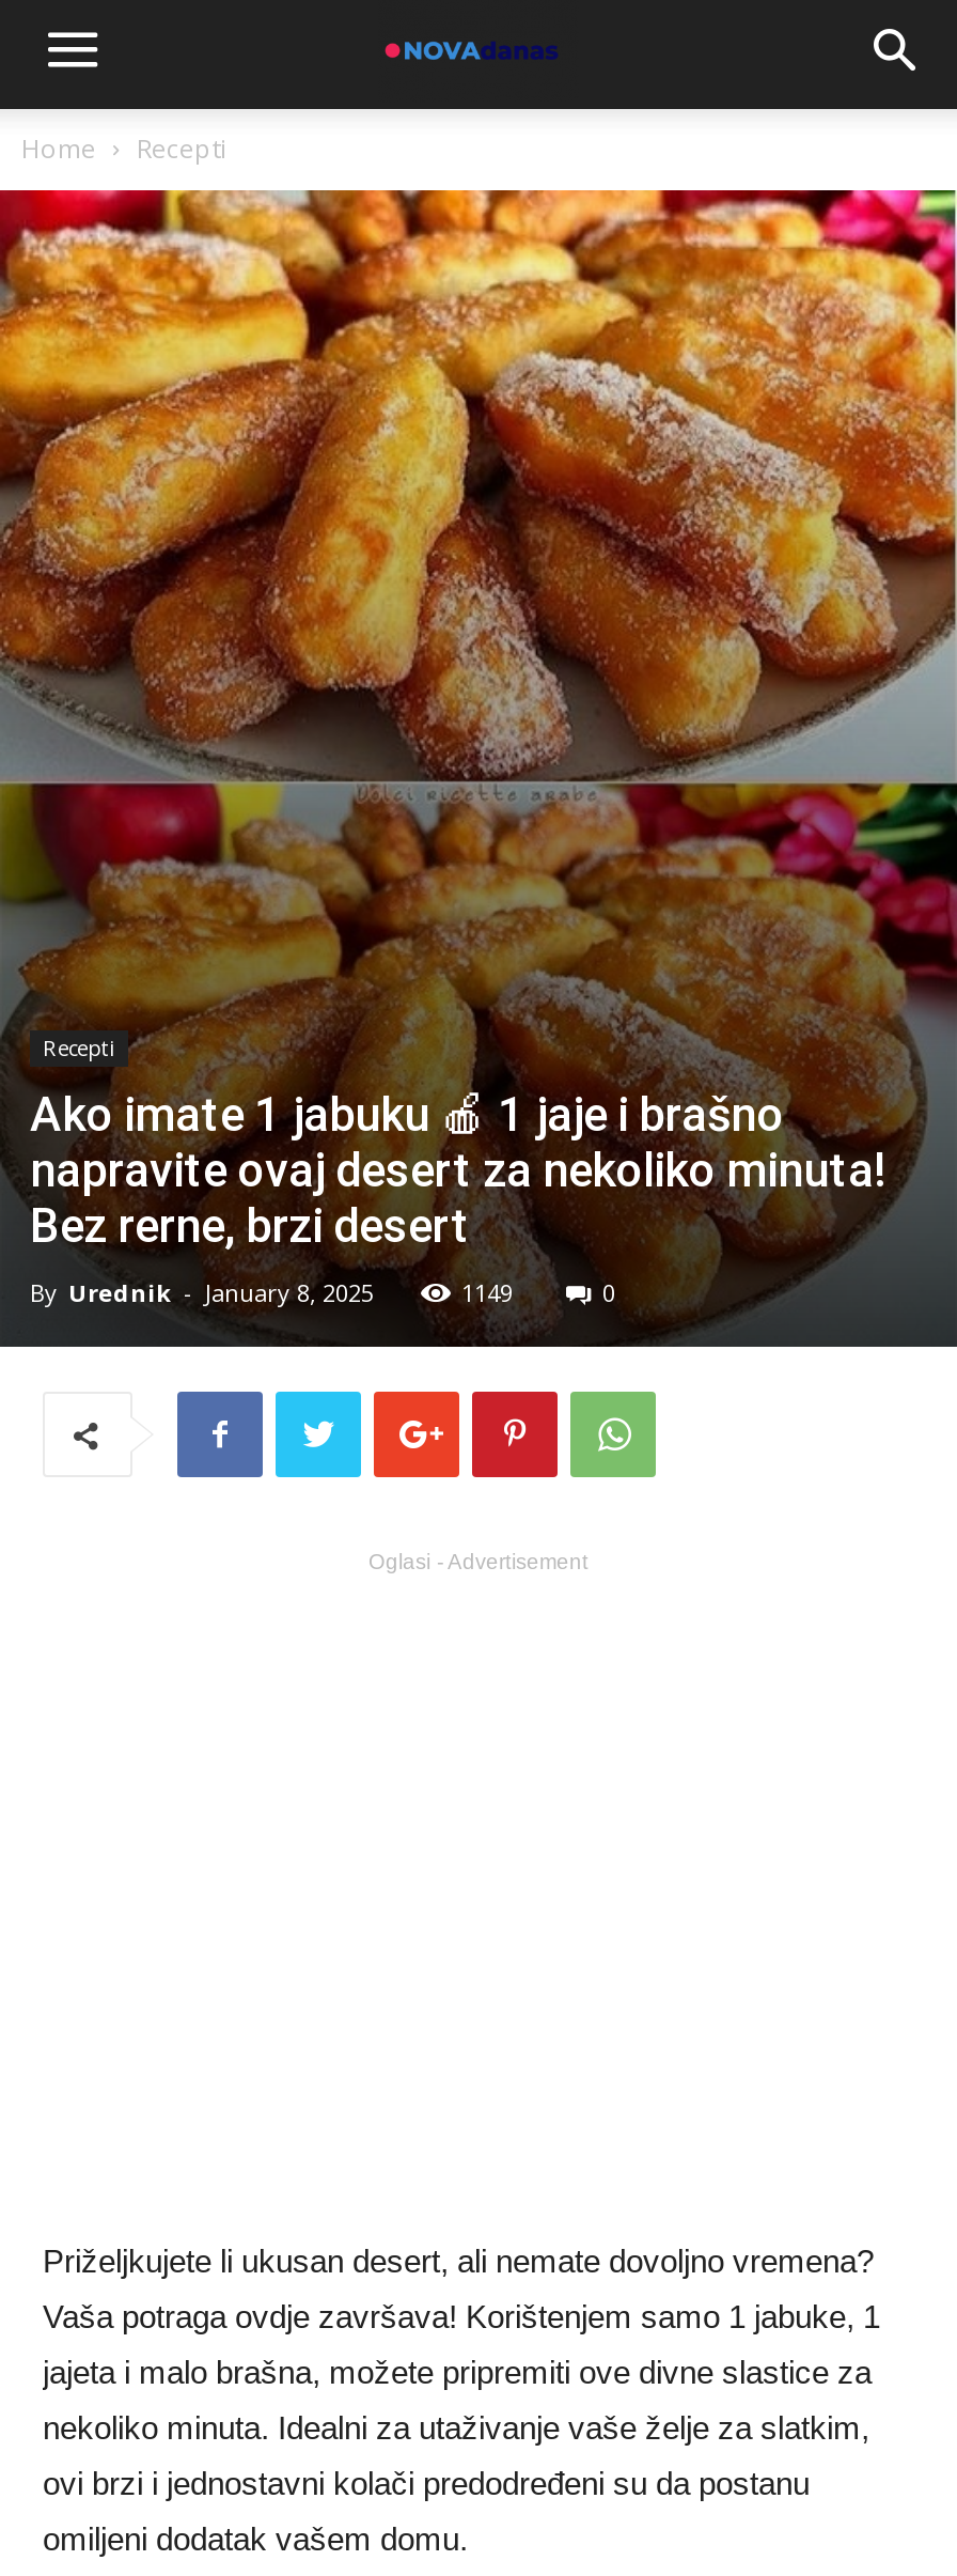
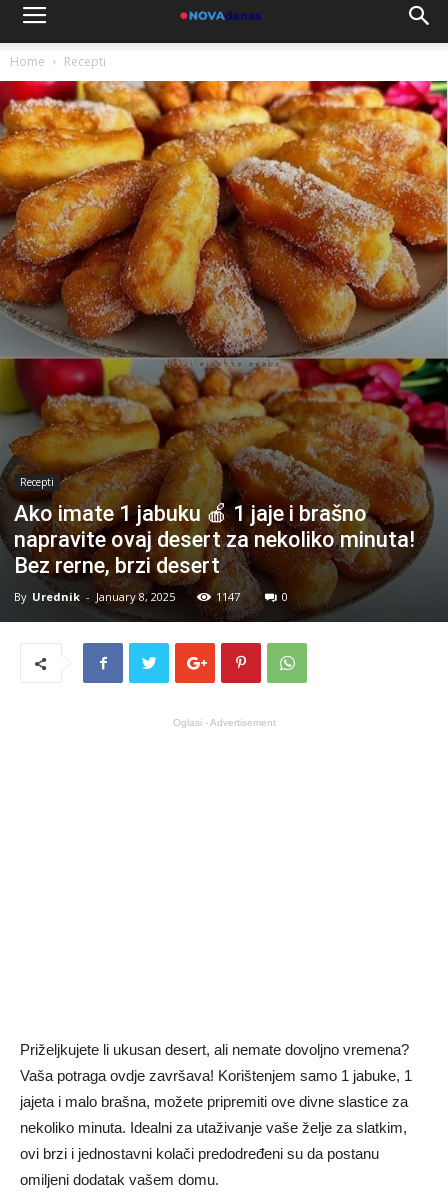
- 1149
+ 1147
